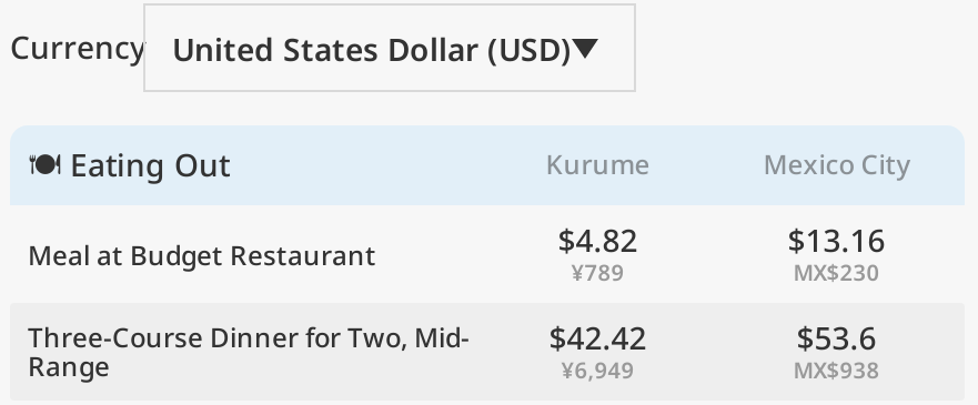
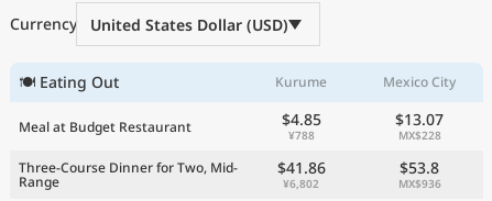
- $4.82
- ¥789
+ $4.85
+ ¥788

- $13.16
- MX$230
+ $13.07
+ MX$228

- $42.42
- ¥6,949
+ $41.86
+ ¥6,802

- $53.6
- MX$938
+ $53.8
+ MX$936
